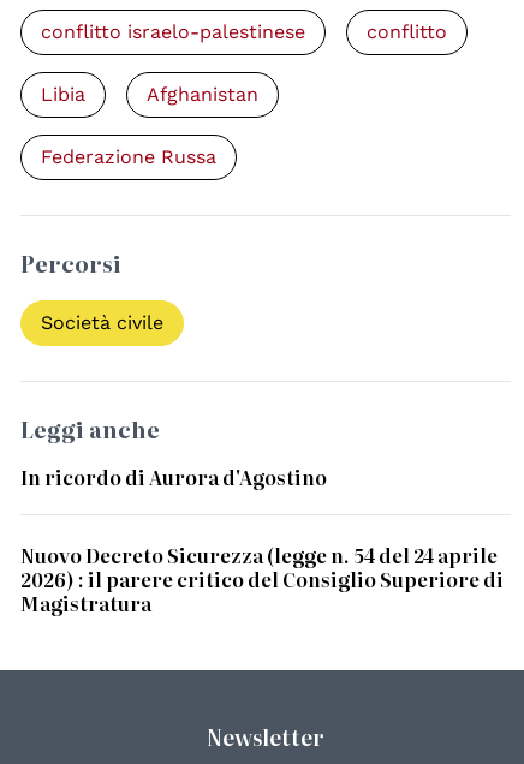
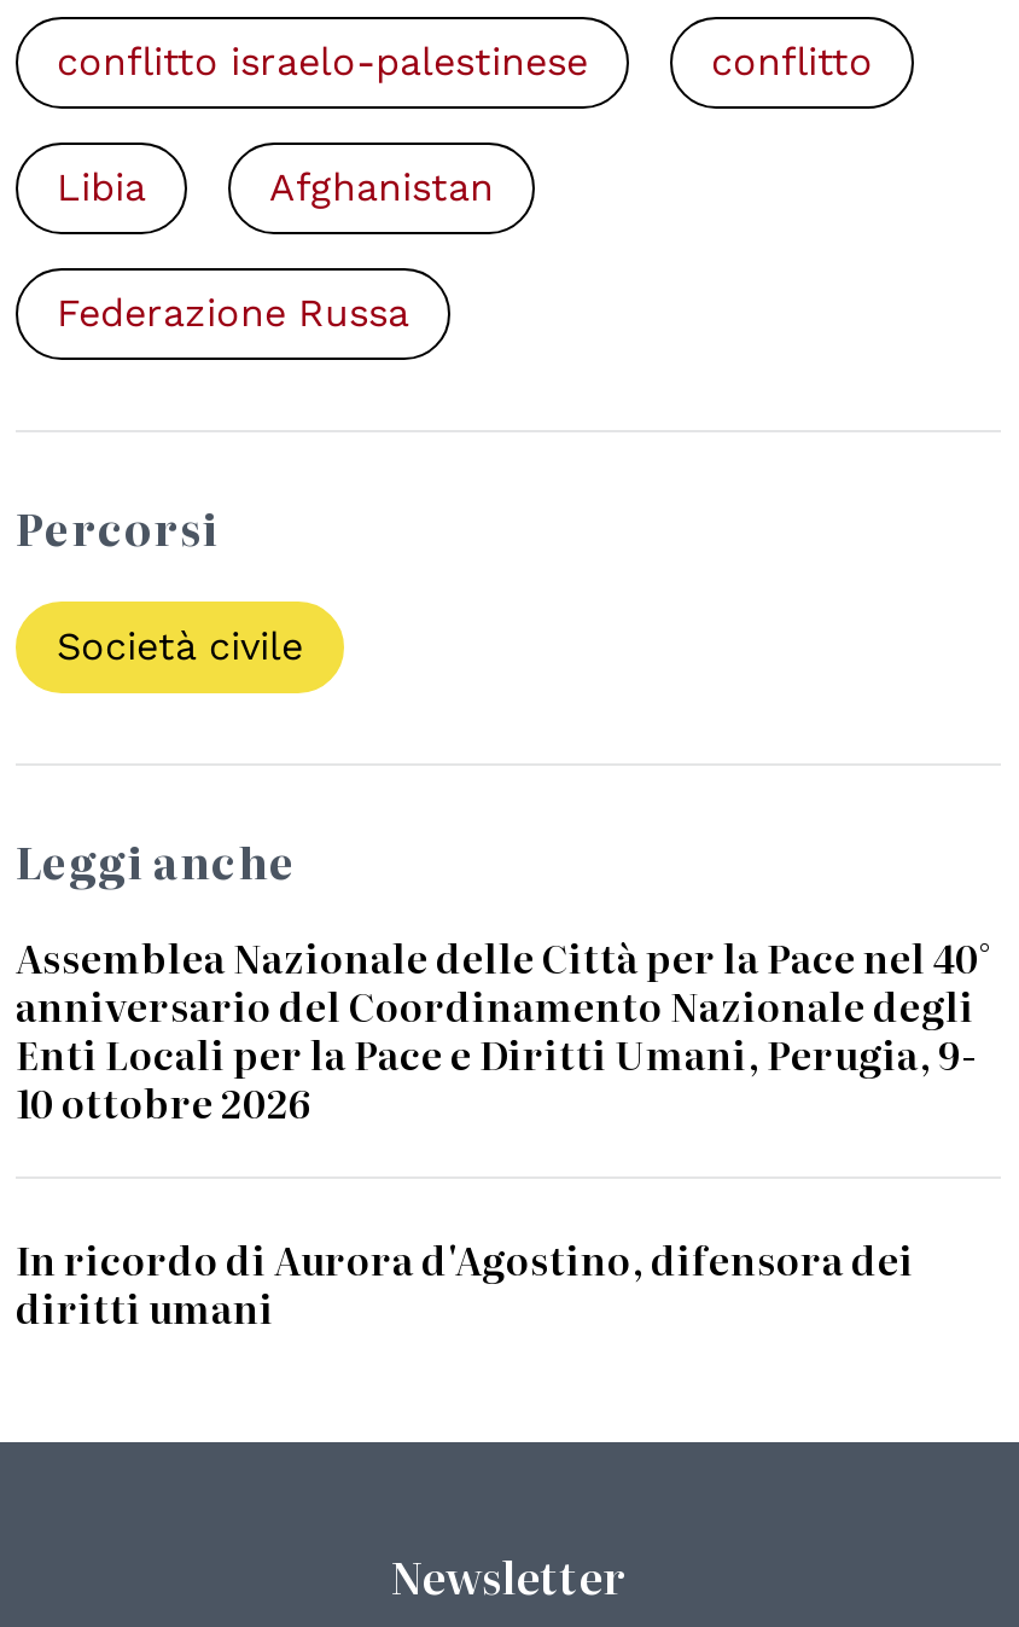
- In ricordo di Aurora d'Agostino
+ Assemblea Nazionale delle Città per la Pace nel 40°
+ anniversario del Coordinamento Nazionale degli
+ Enti Locali per la Pace e Diritti Umani, Perugia, 9-
+ 10 ottobre 2026

- Nuovo Decreto Sicurezza (legge n. 54 del 24 aprile
- 2026) : il parere critico del Consiglio Superiore di
- Magistratura
+ In ricordo di Aurora d'Agostino, difensora dei
+ diritti umani
